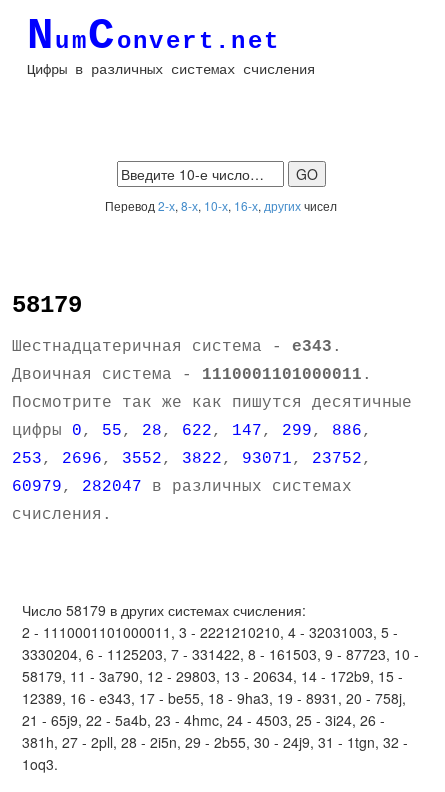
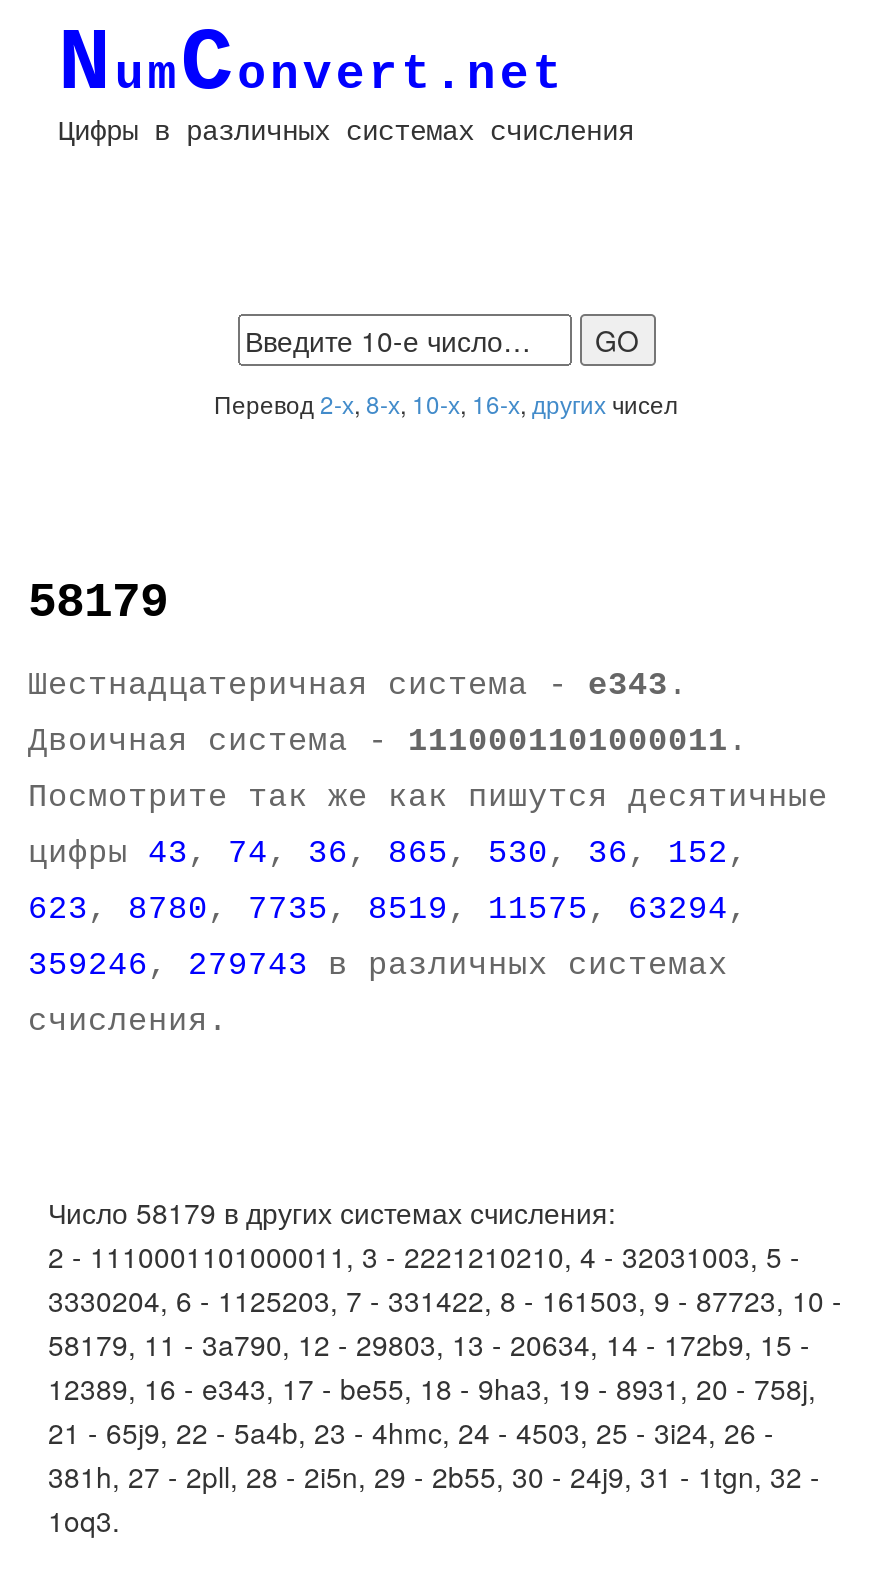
- цифры 0, 55, 28, 622, 147, 299, 886,
+ цифры 43, 74, 36, 865, 530, 36, 152,

- 253, 2696, 3552, 3822, 93071, 23752,
+ 623, 8780, 7735, 8519, 11575, 63294,

- 60979, 282047 в различных системах
+ 359246, 279743 в различных системах
